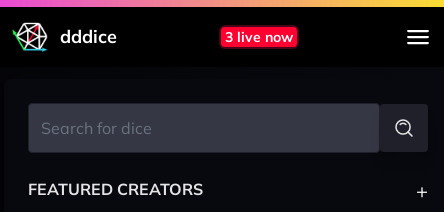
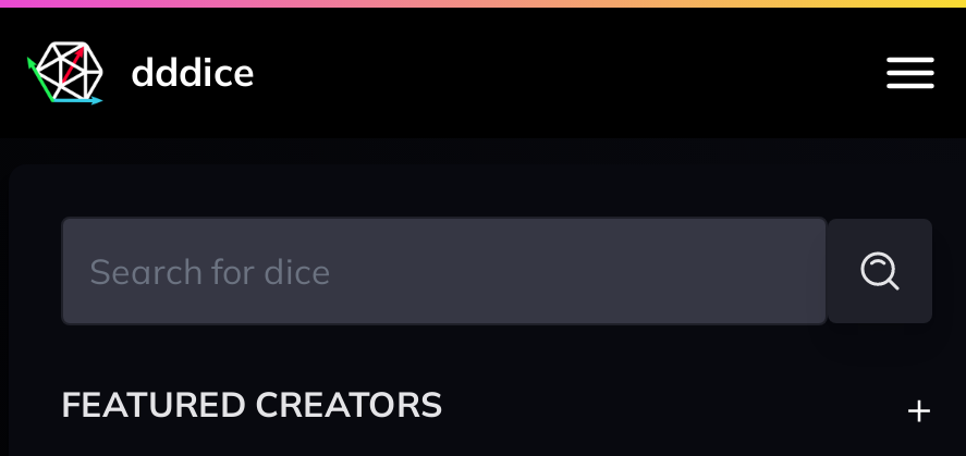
- 3 live now
